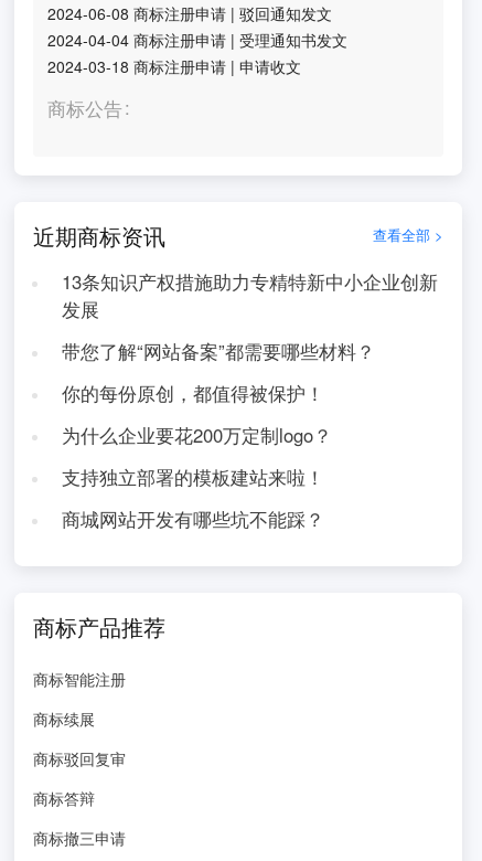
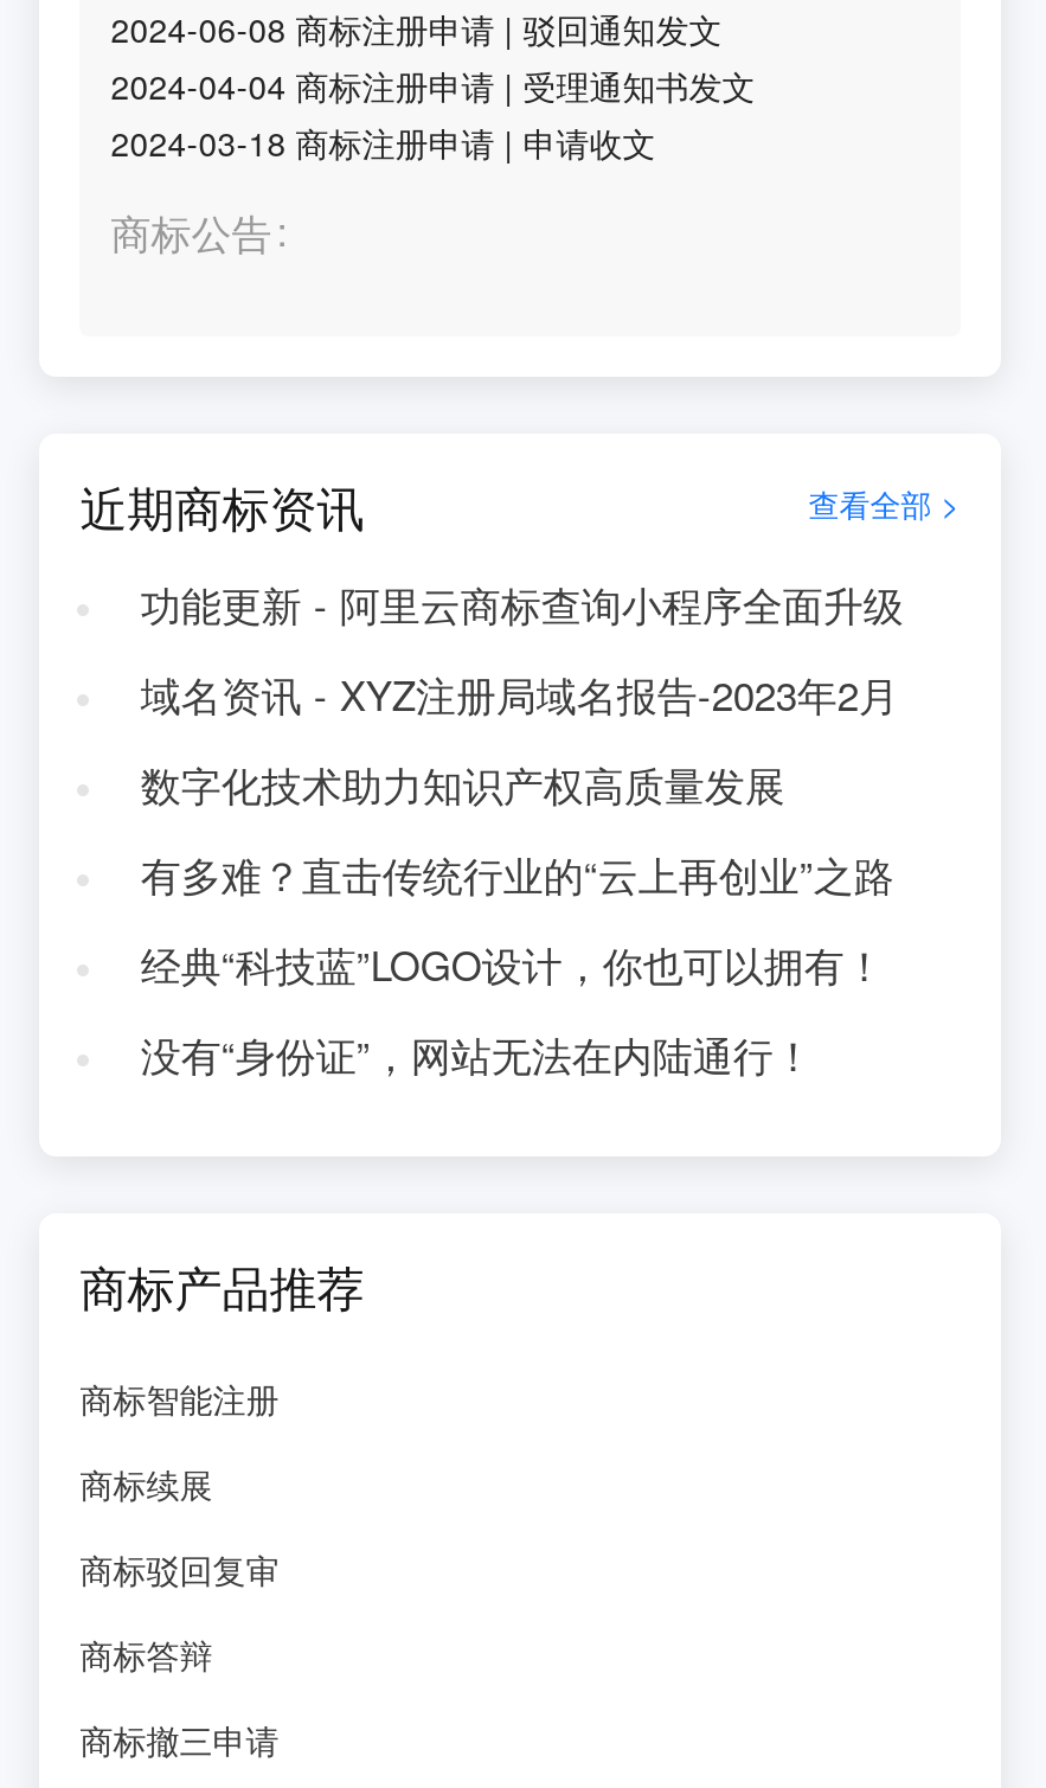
- 13条知识产权措施助力专精特新中小企业创新
- 发展
+ 功能更新 - 阿里云商标查询小程序全面升级

- 带您了解“网站备案”都需要哪些材料？
+ 域名资讯 - XYZ注册局域名报告-2023年2月

- 你的每份原创，都值得被保护！
+ 数字化技术助力知识产权高质量发展

- 为什么企业要花200万定制logo？
+ 有多难？直击传统行业的“云上再创业”之路

- 支持独立部署的模板建站来啦！
+ 经典“科技蓝”LOGO设计，你也可以拥有！

- 商城网站开发有哪些坑不能踩？
+ 没有“身份证”，网站无法在内陆通行！
